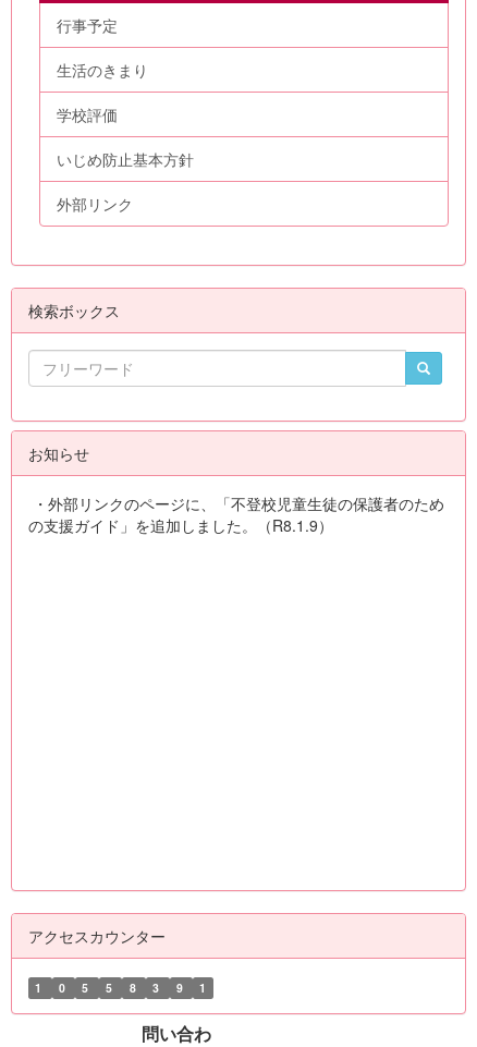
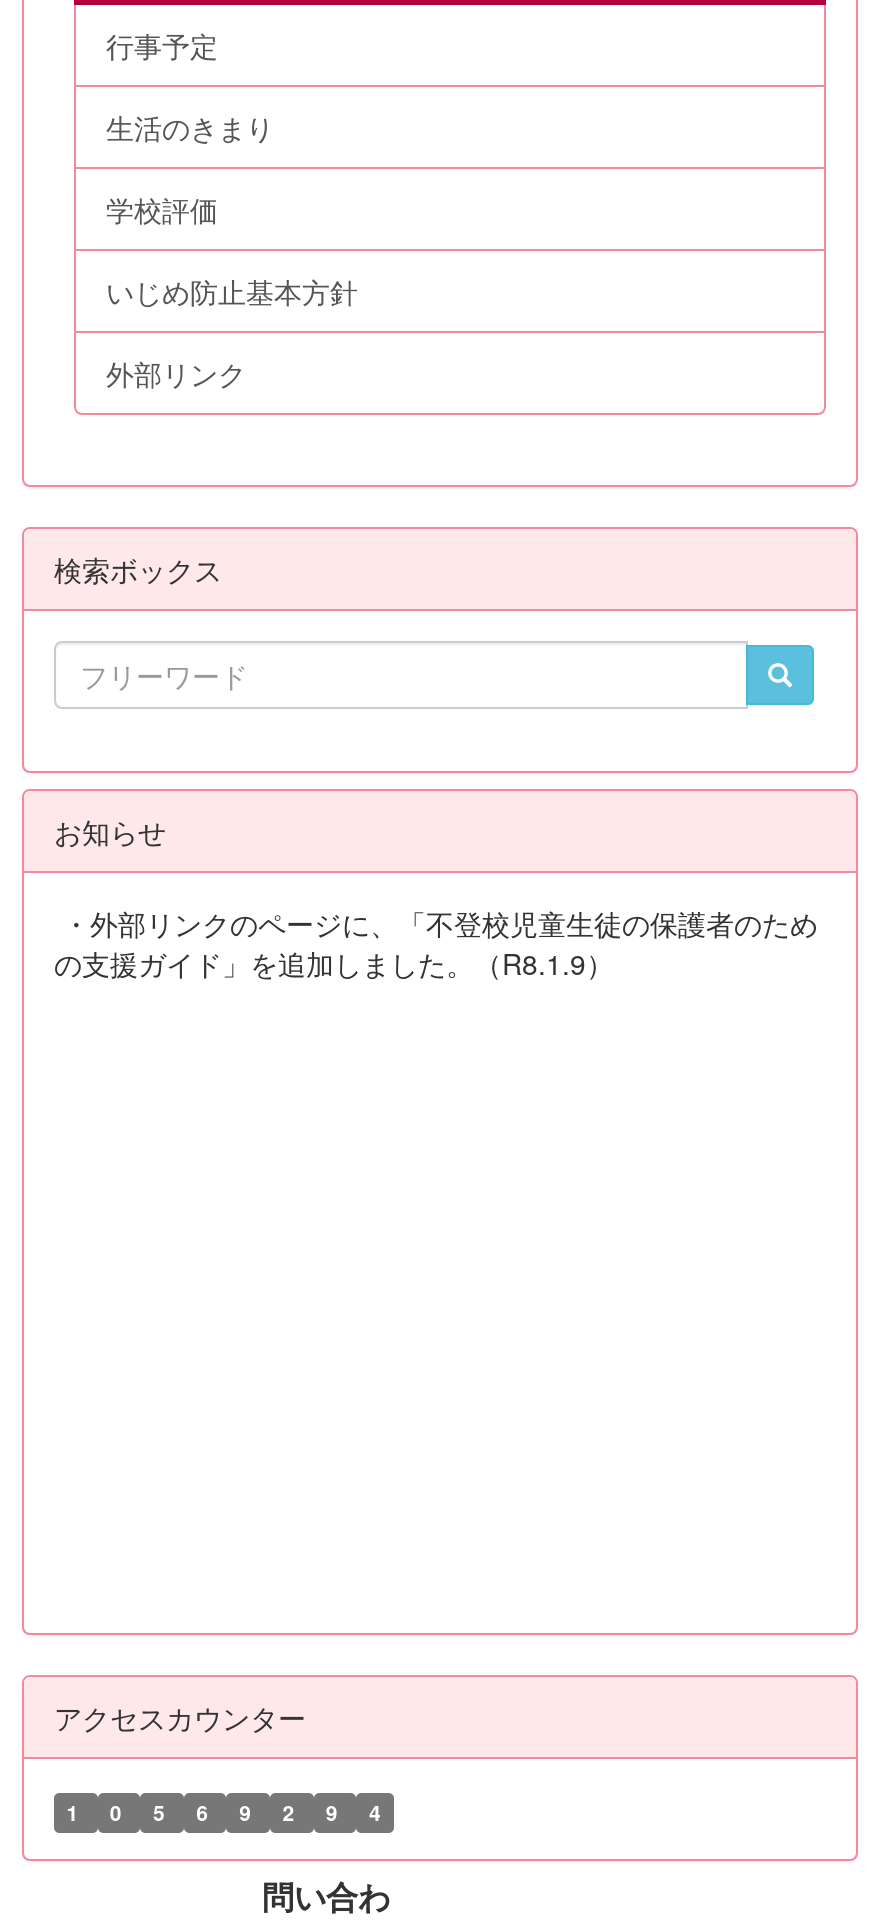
- 5
- 8
- 3
+ 6

- 1
+ 2
+ 9
+ 4
